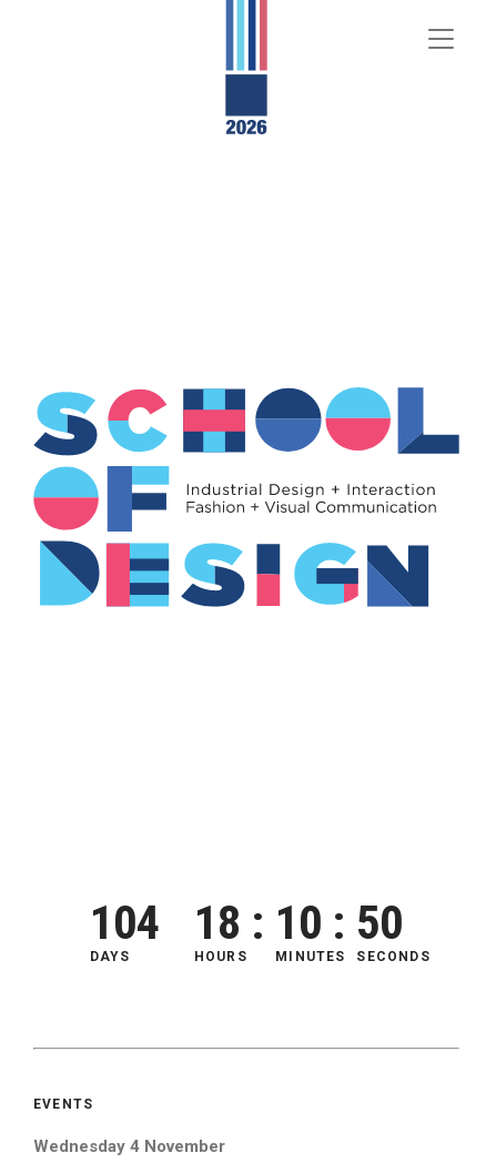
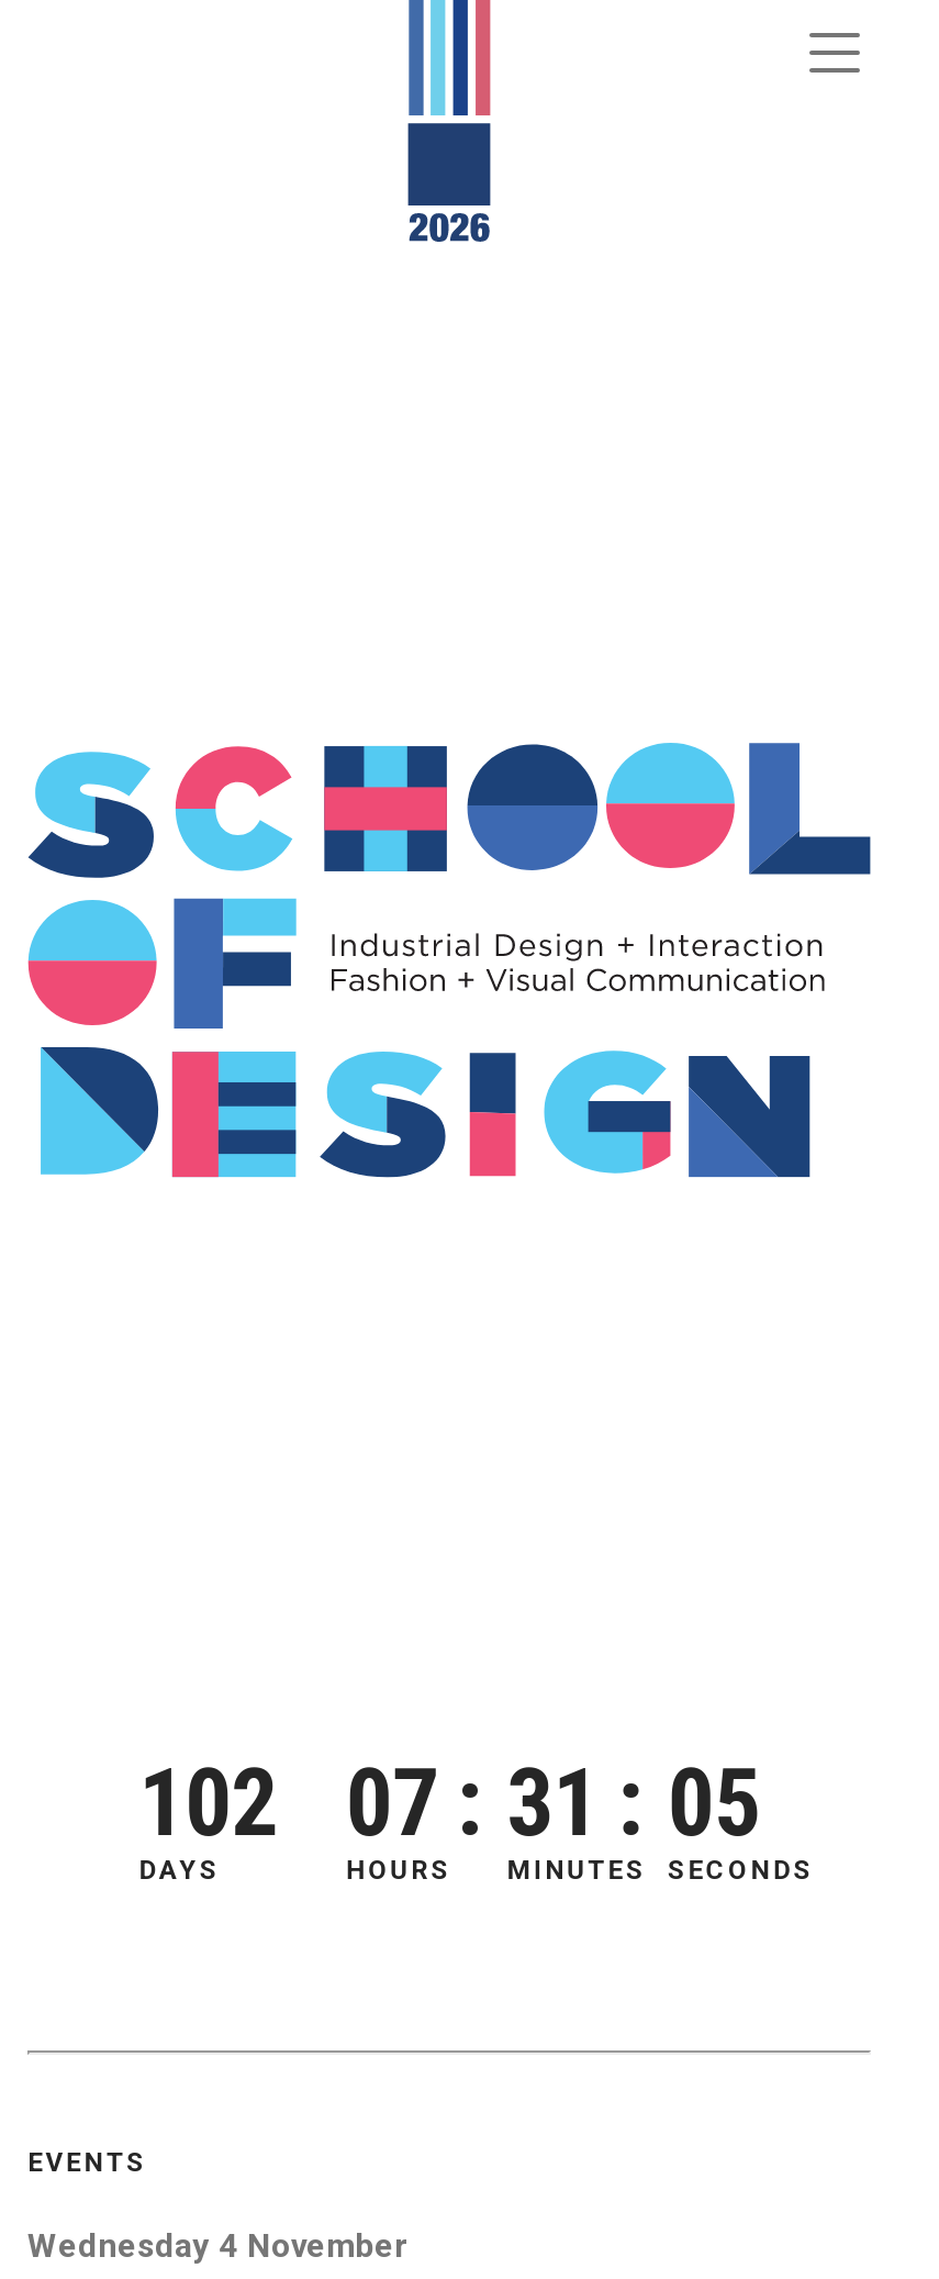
- 104
+ 102

- 18
+ 07

- 10
+ 31

- 50
+ 05
